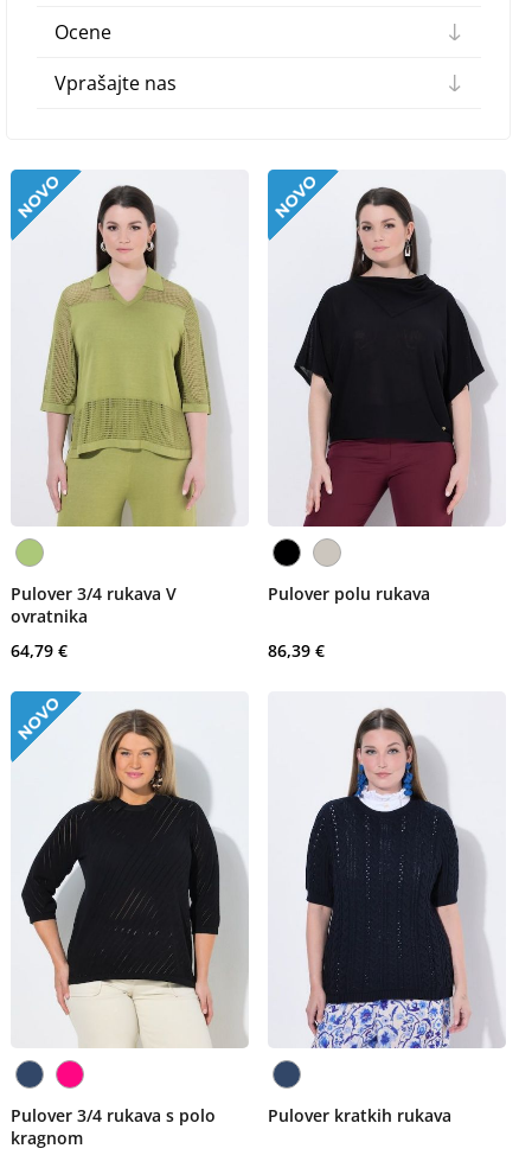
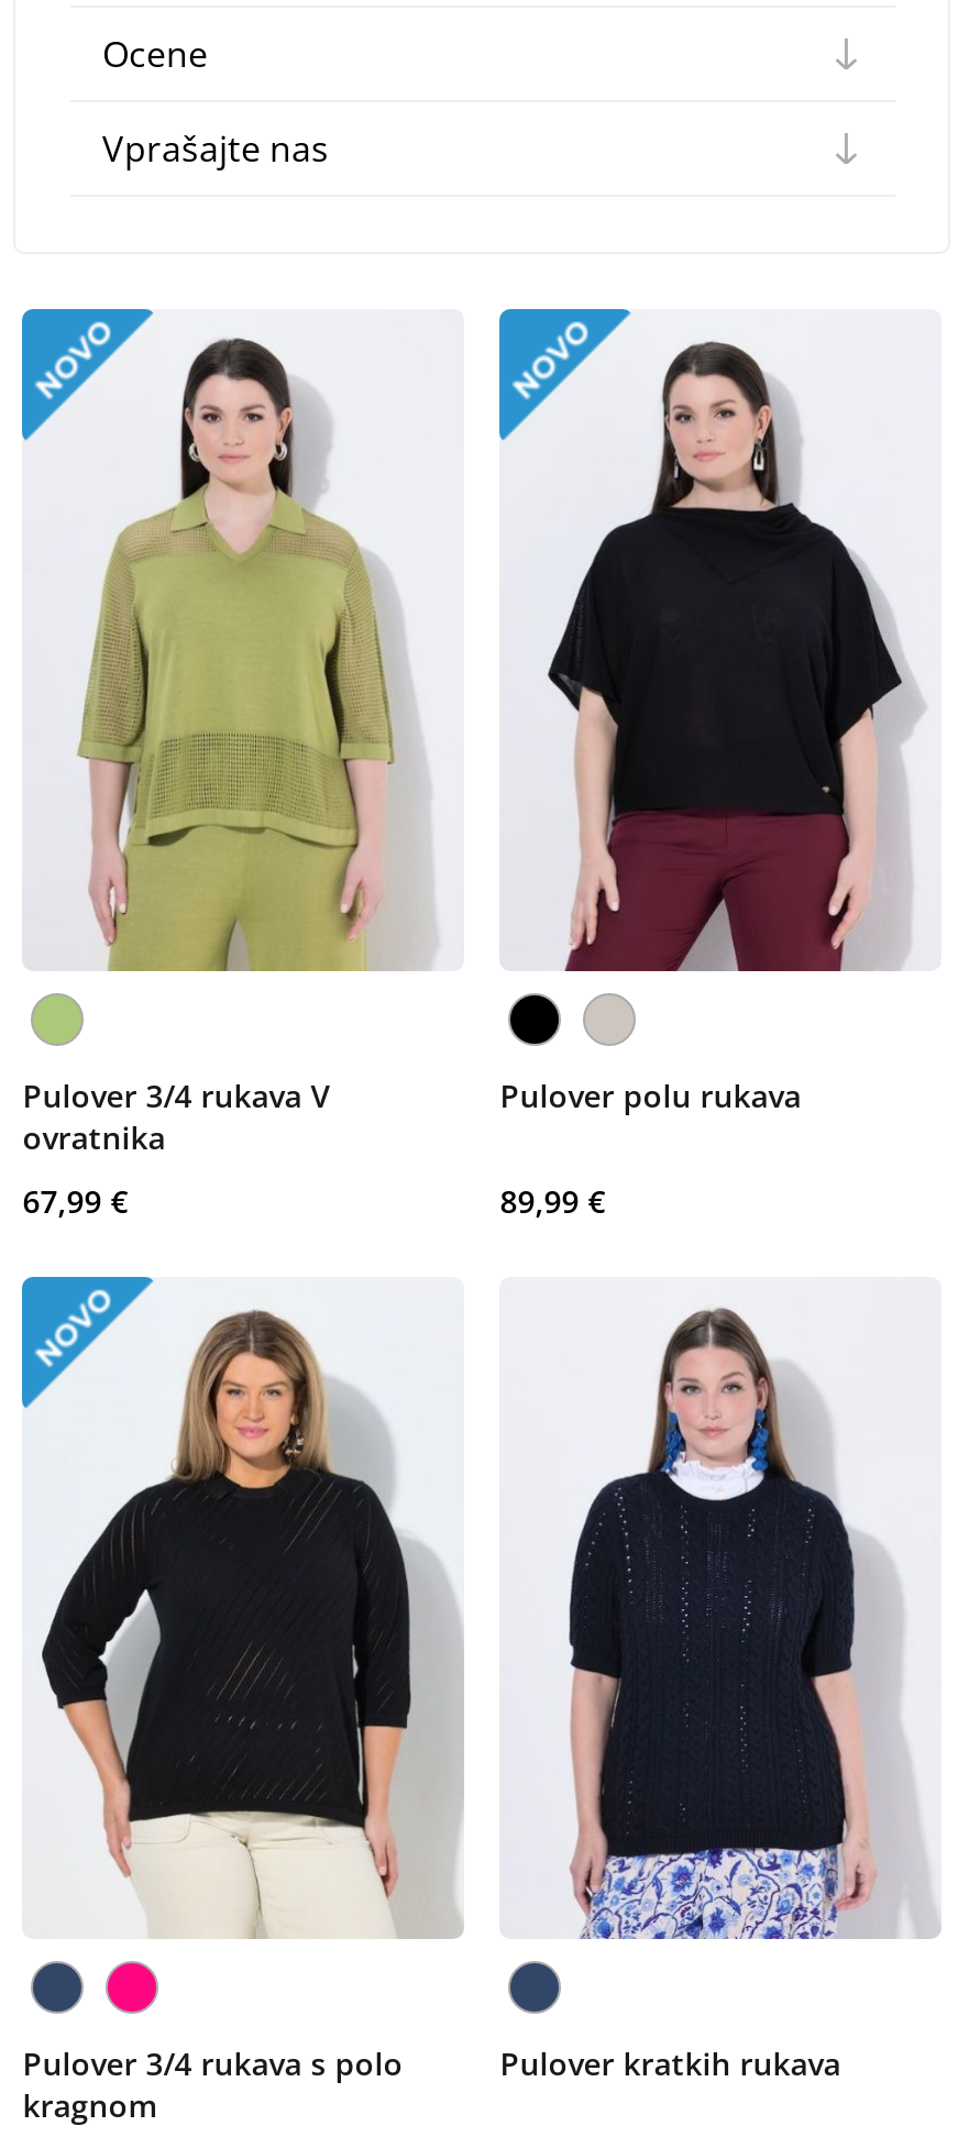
- 64,79 €
+ 67,99 €

- 86,39 €
+ 89,99 €
